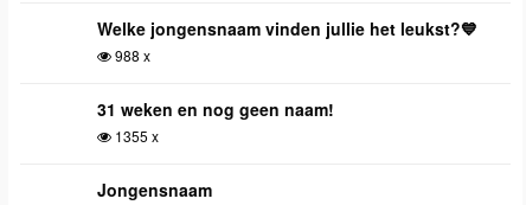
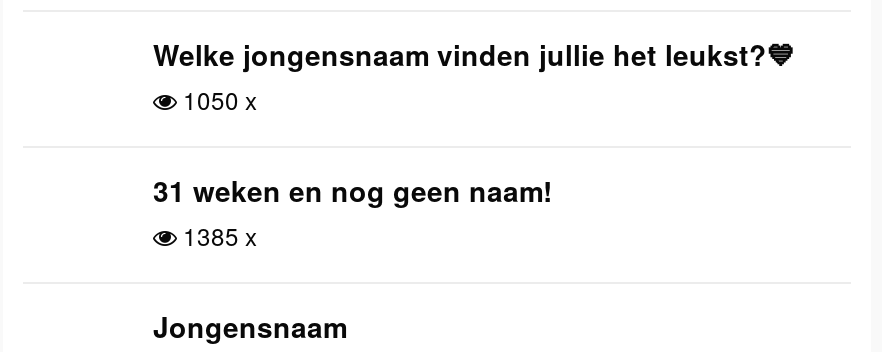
- 988 x
+ 1050 x

- 1355 x
+ 1385 x
